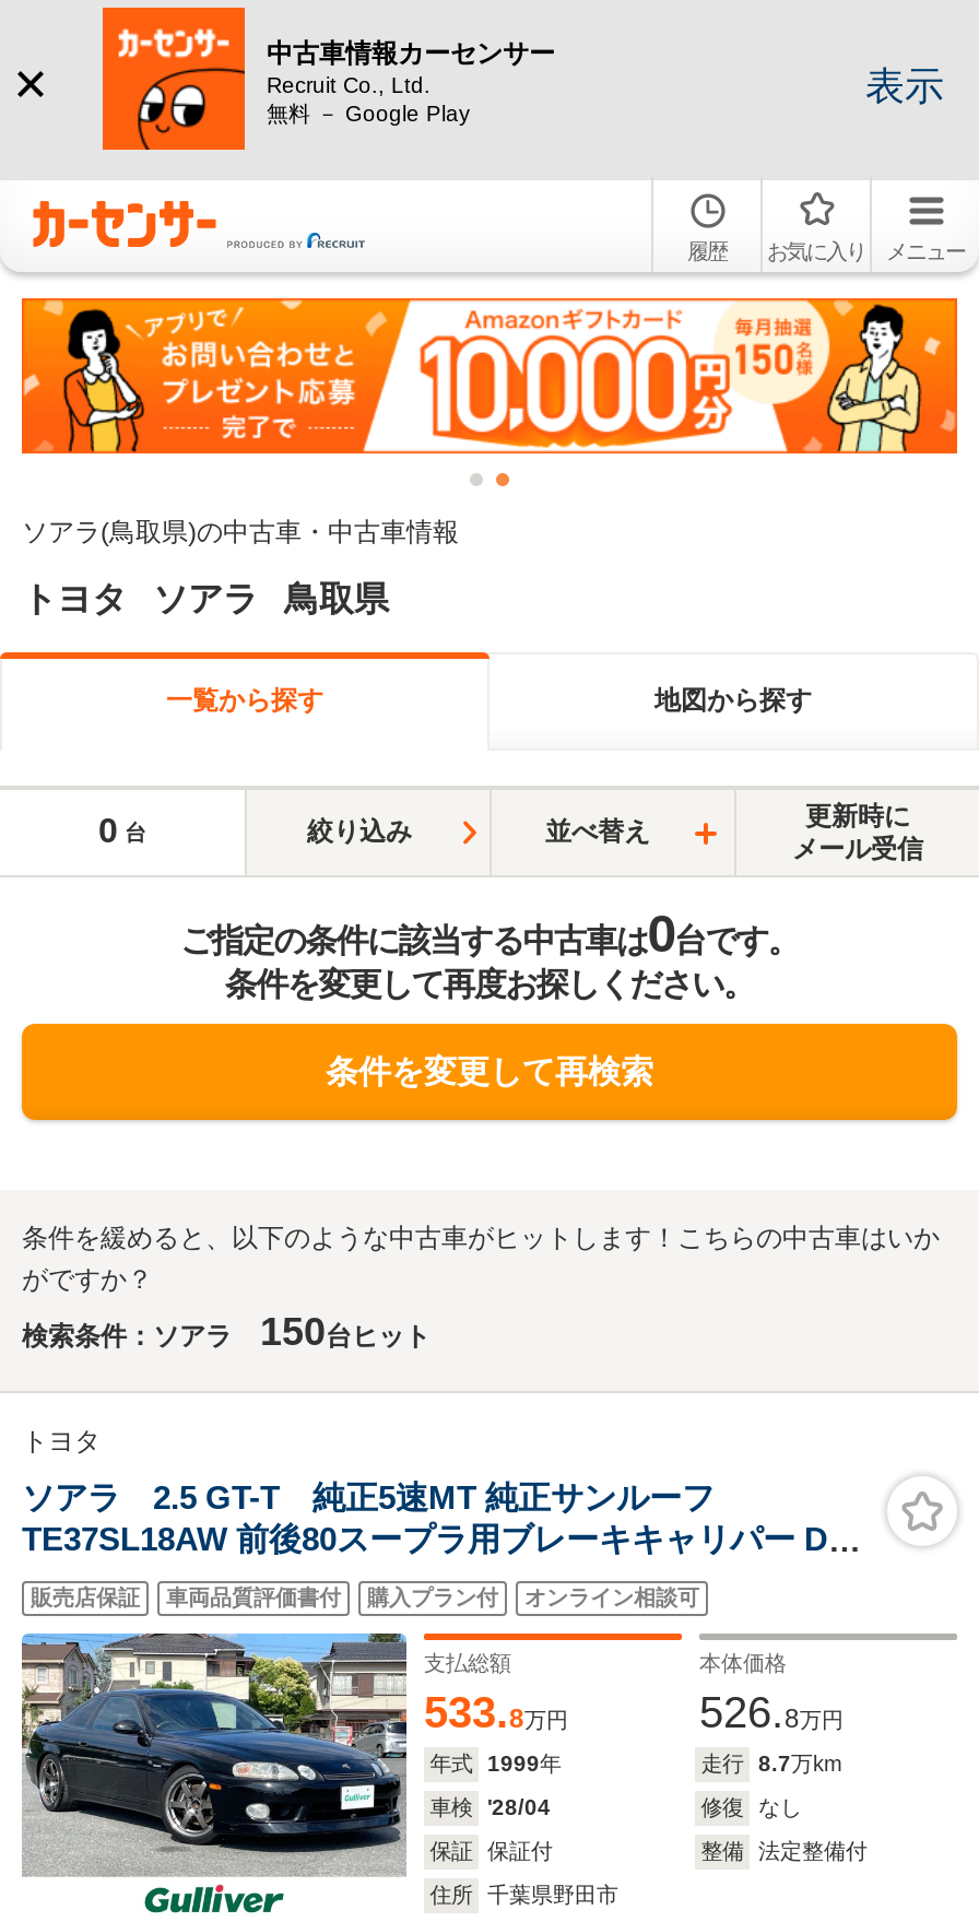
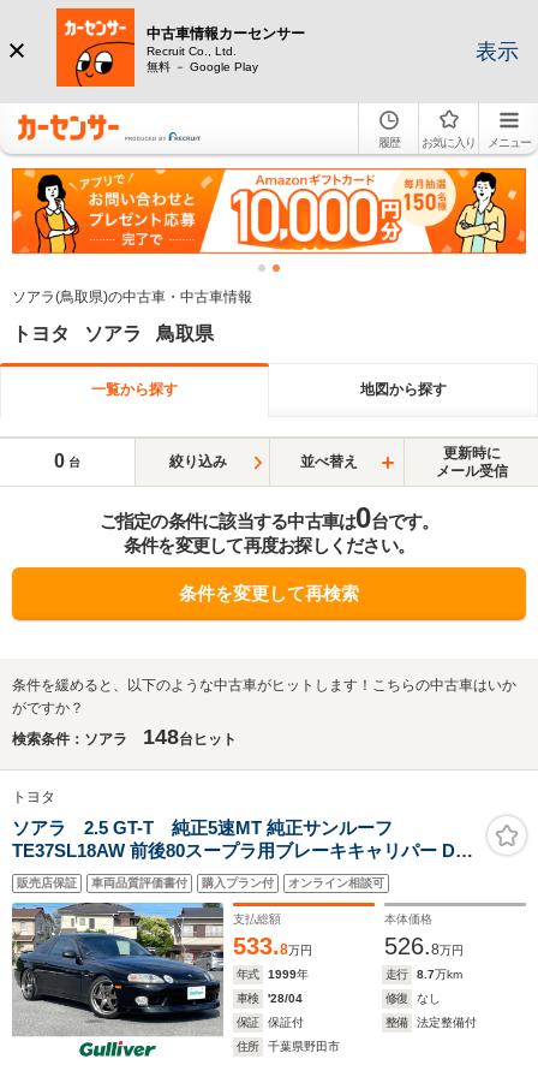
- 検索条件：ソアラ 150台ヒット
+ 検索条件：ソアラ 148台ヒット
